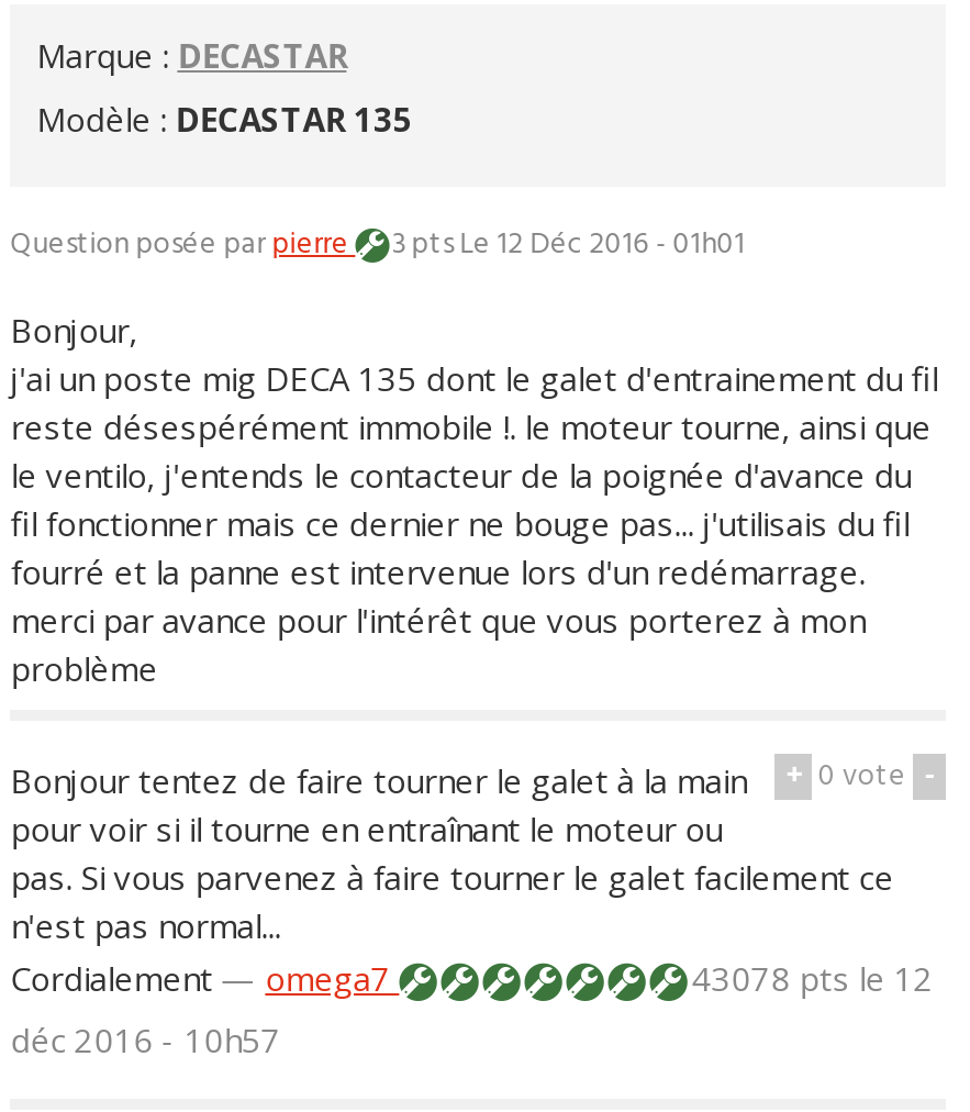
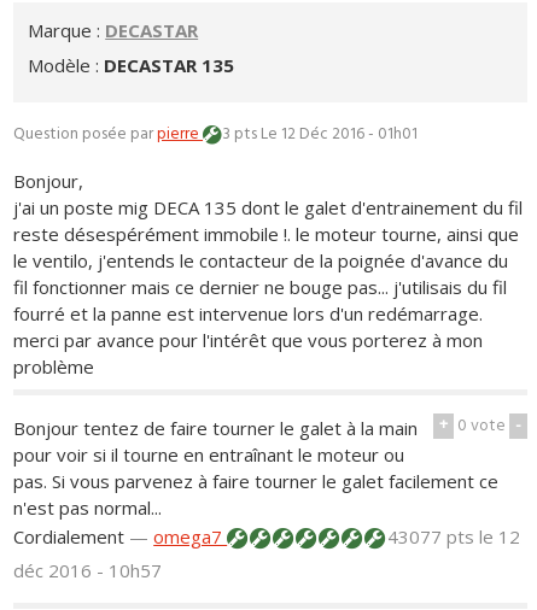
- 43078 pts le 12
+ 43077 pts le 12
